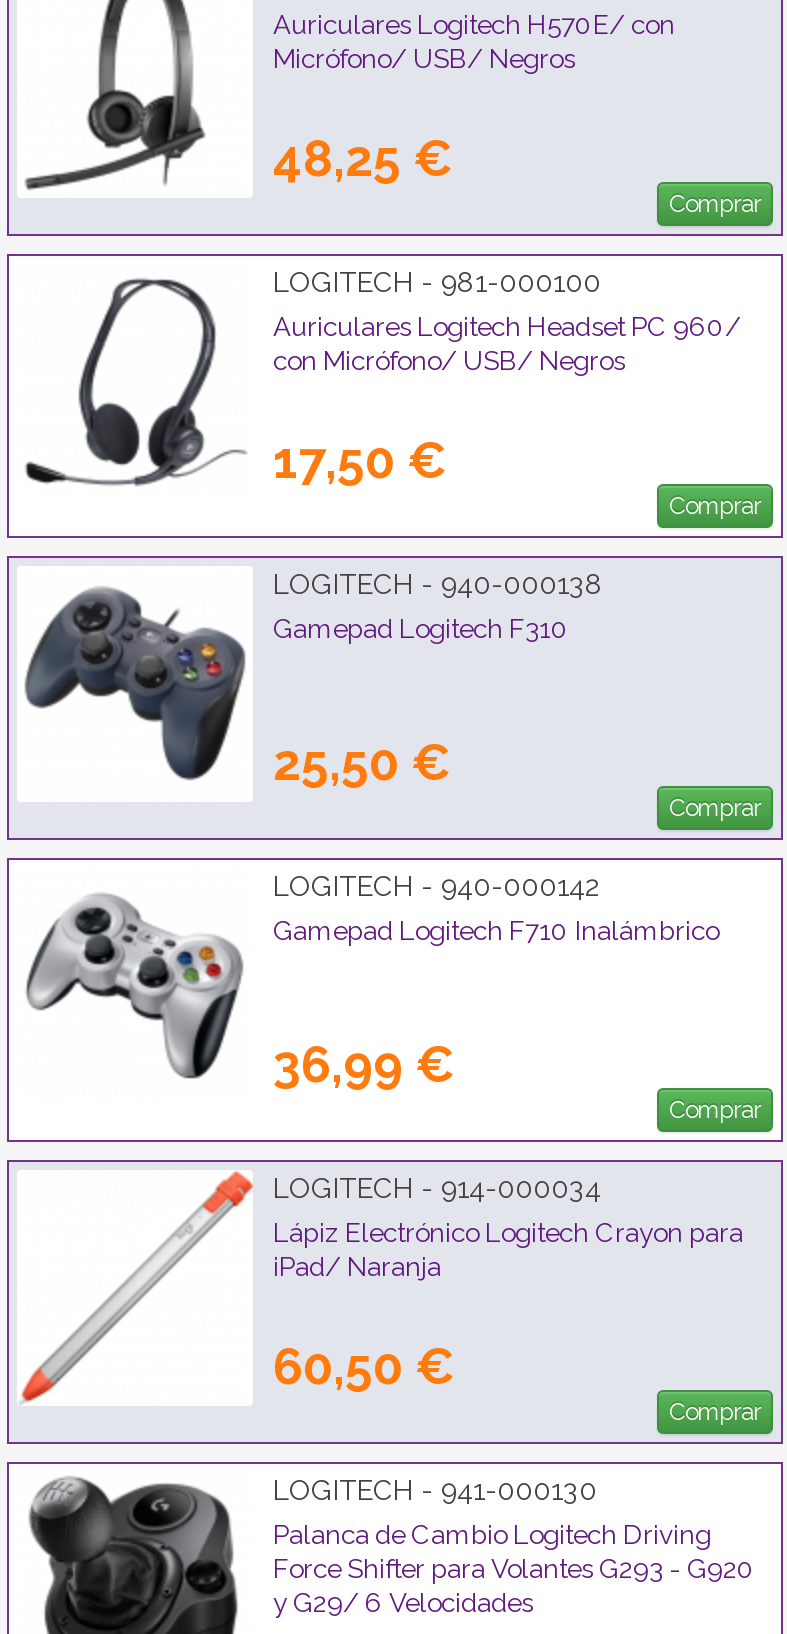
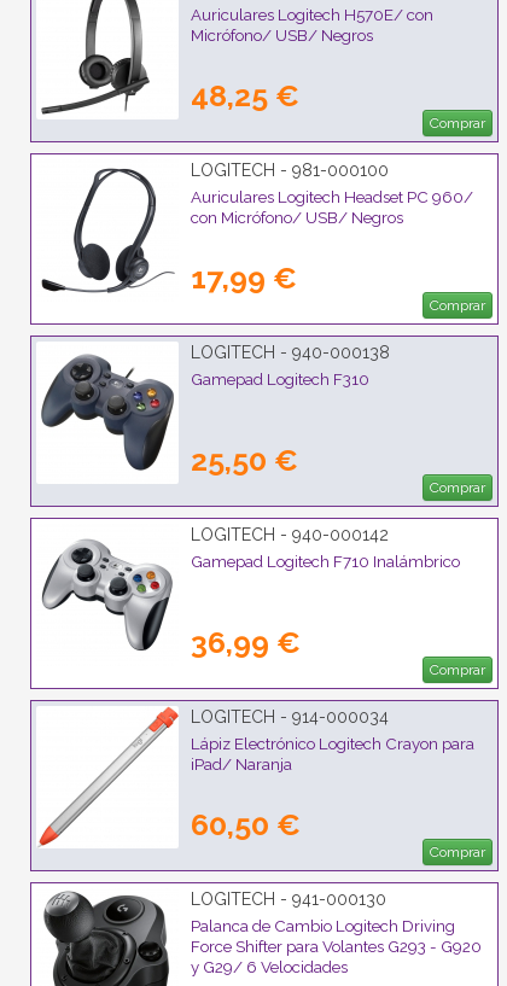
- 17,50 €
+ 17,99 €
